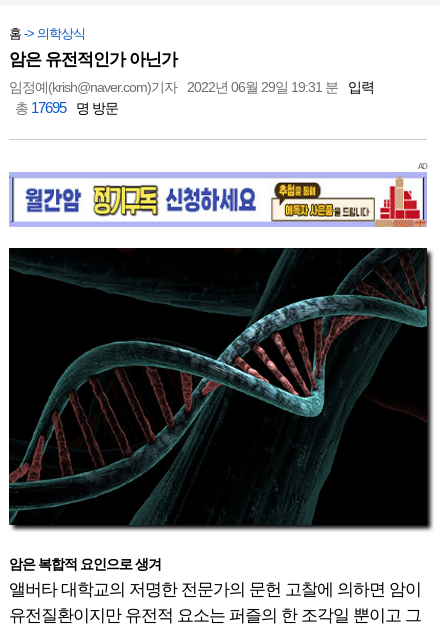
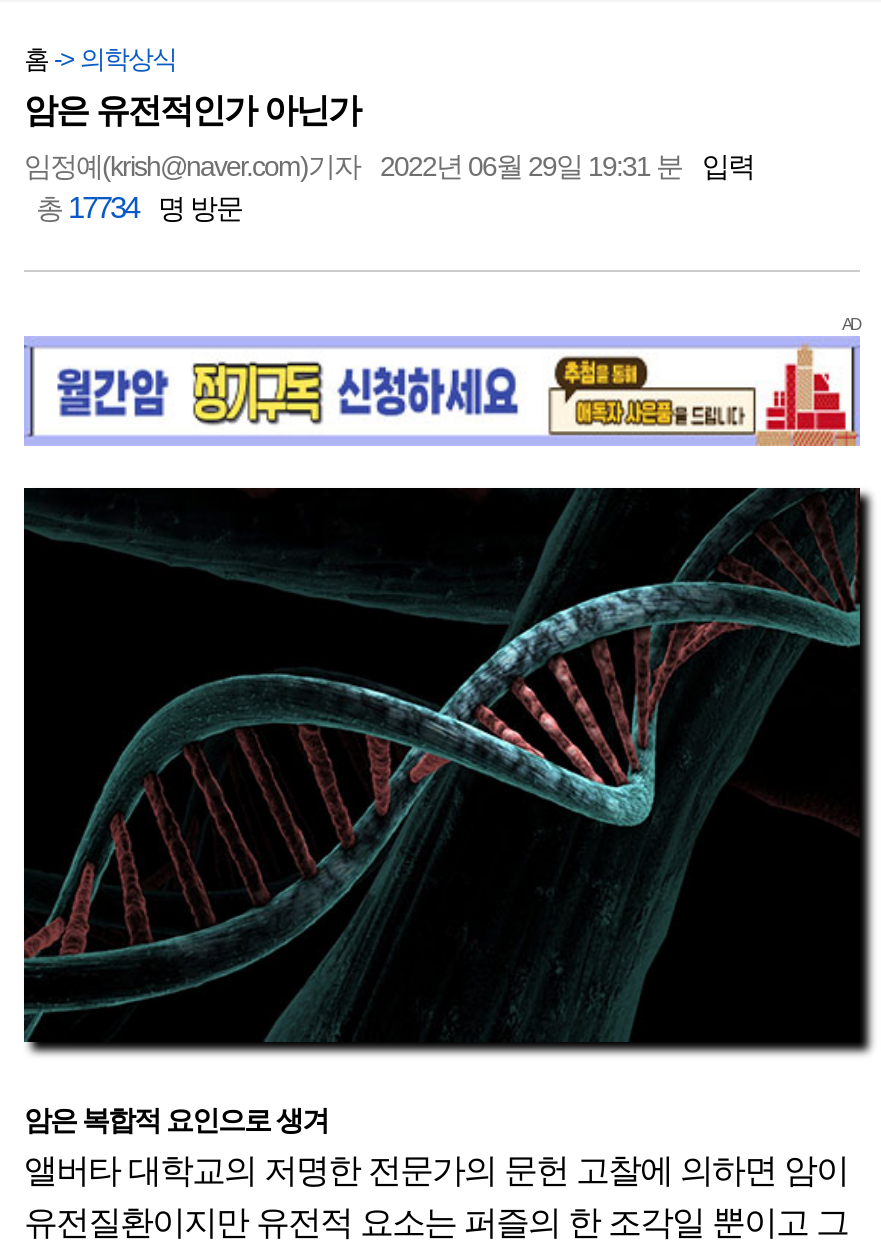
- 총 17695 명 방문
+ 총 17734 명 방문
